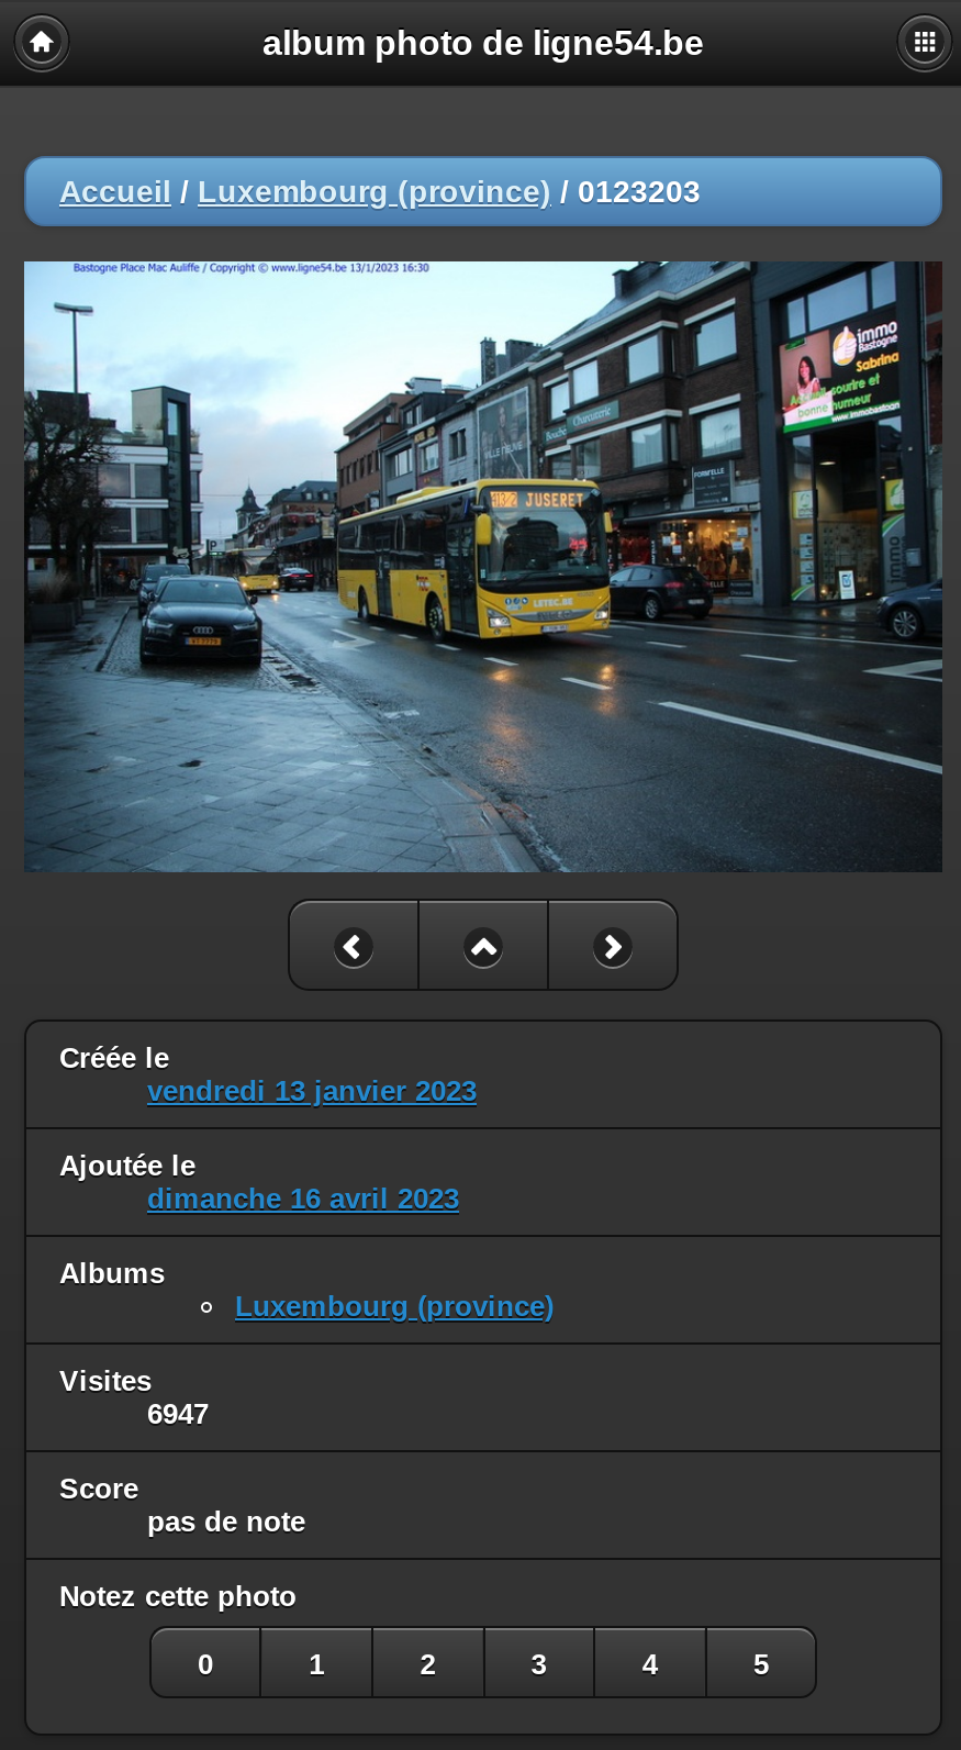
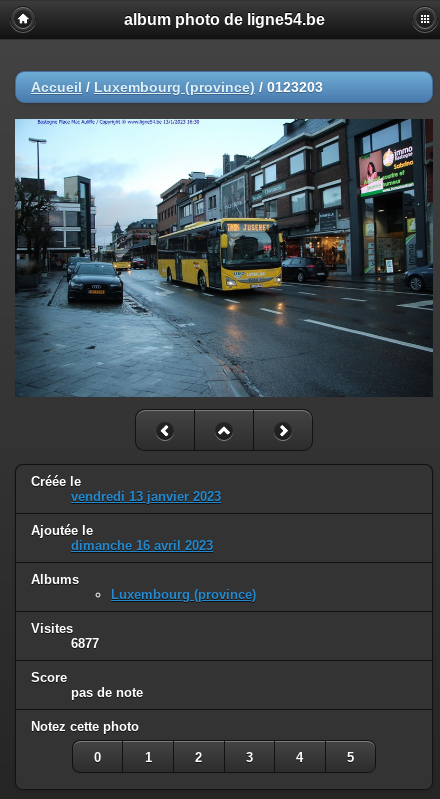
- 6947
+ 6877
